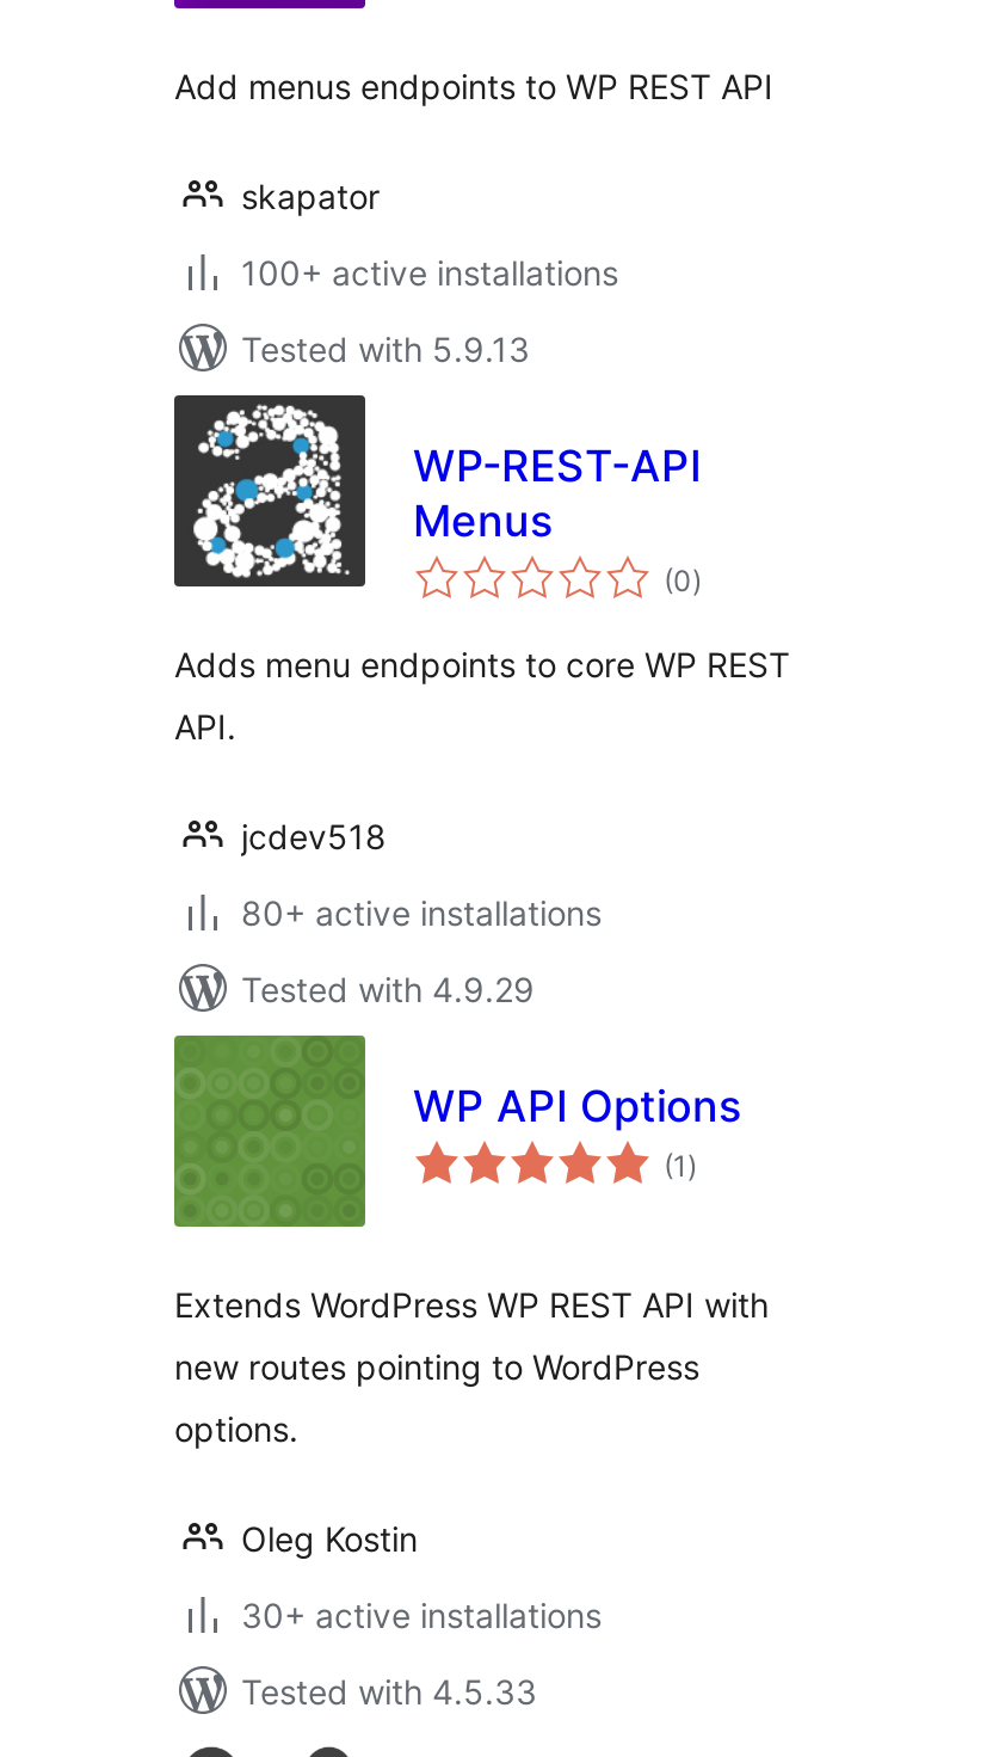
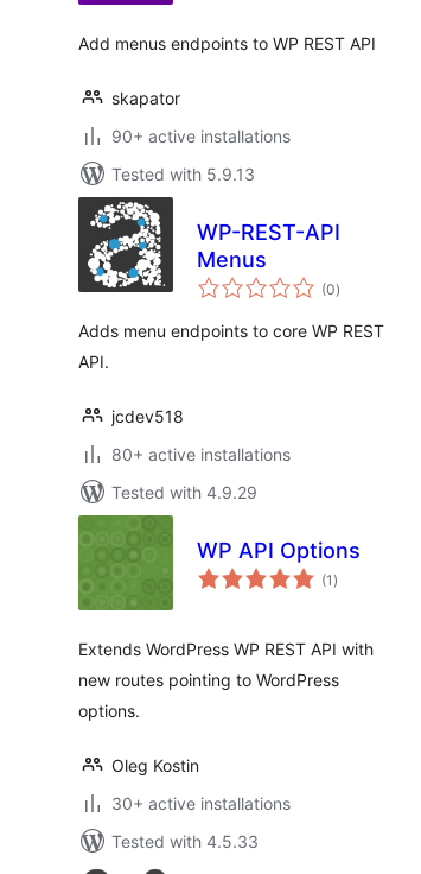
- 100+ active installations
+ 90+ active installations
